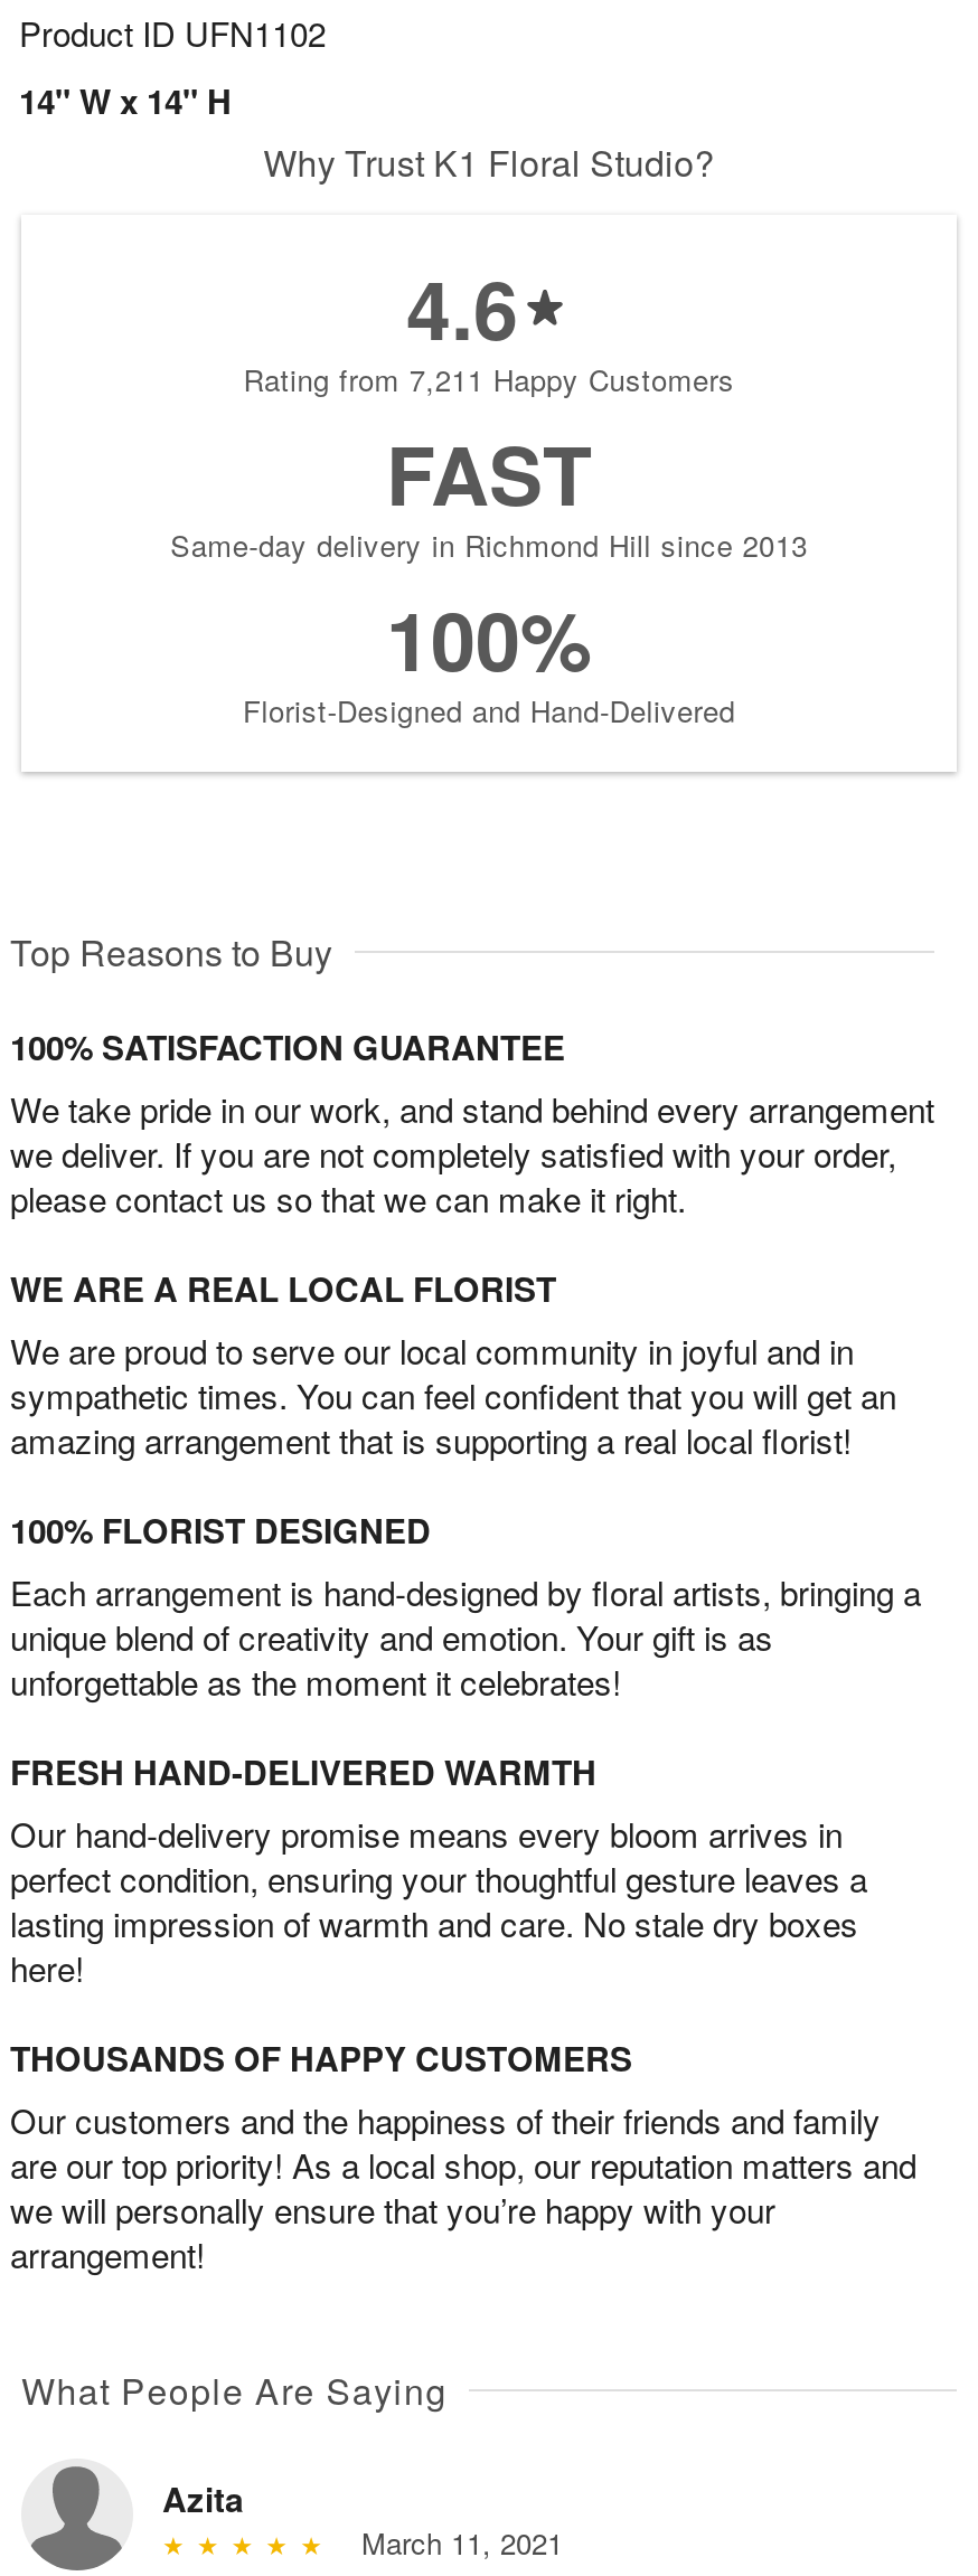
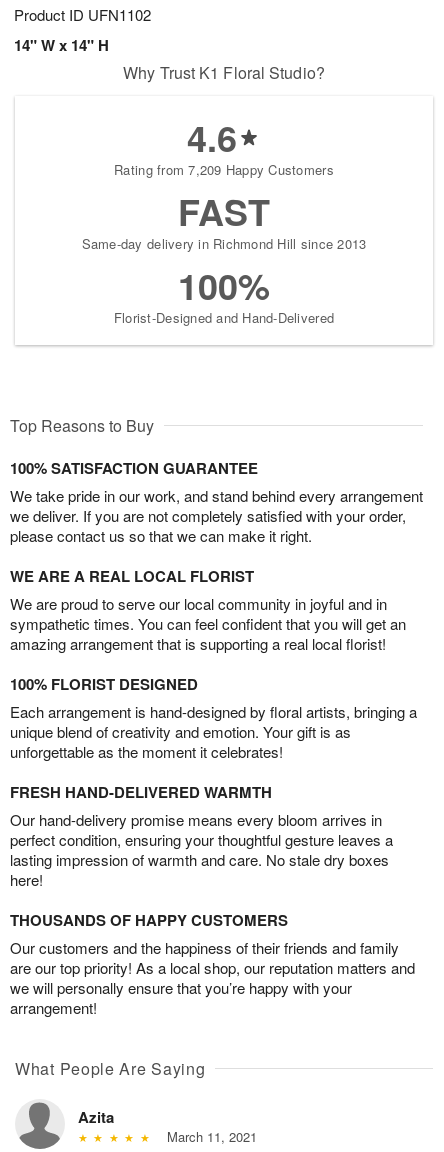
- Rating from 7,211 Happy Customers
+ Rating from 7,209 Happy Customers
